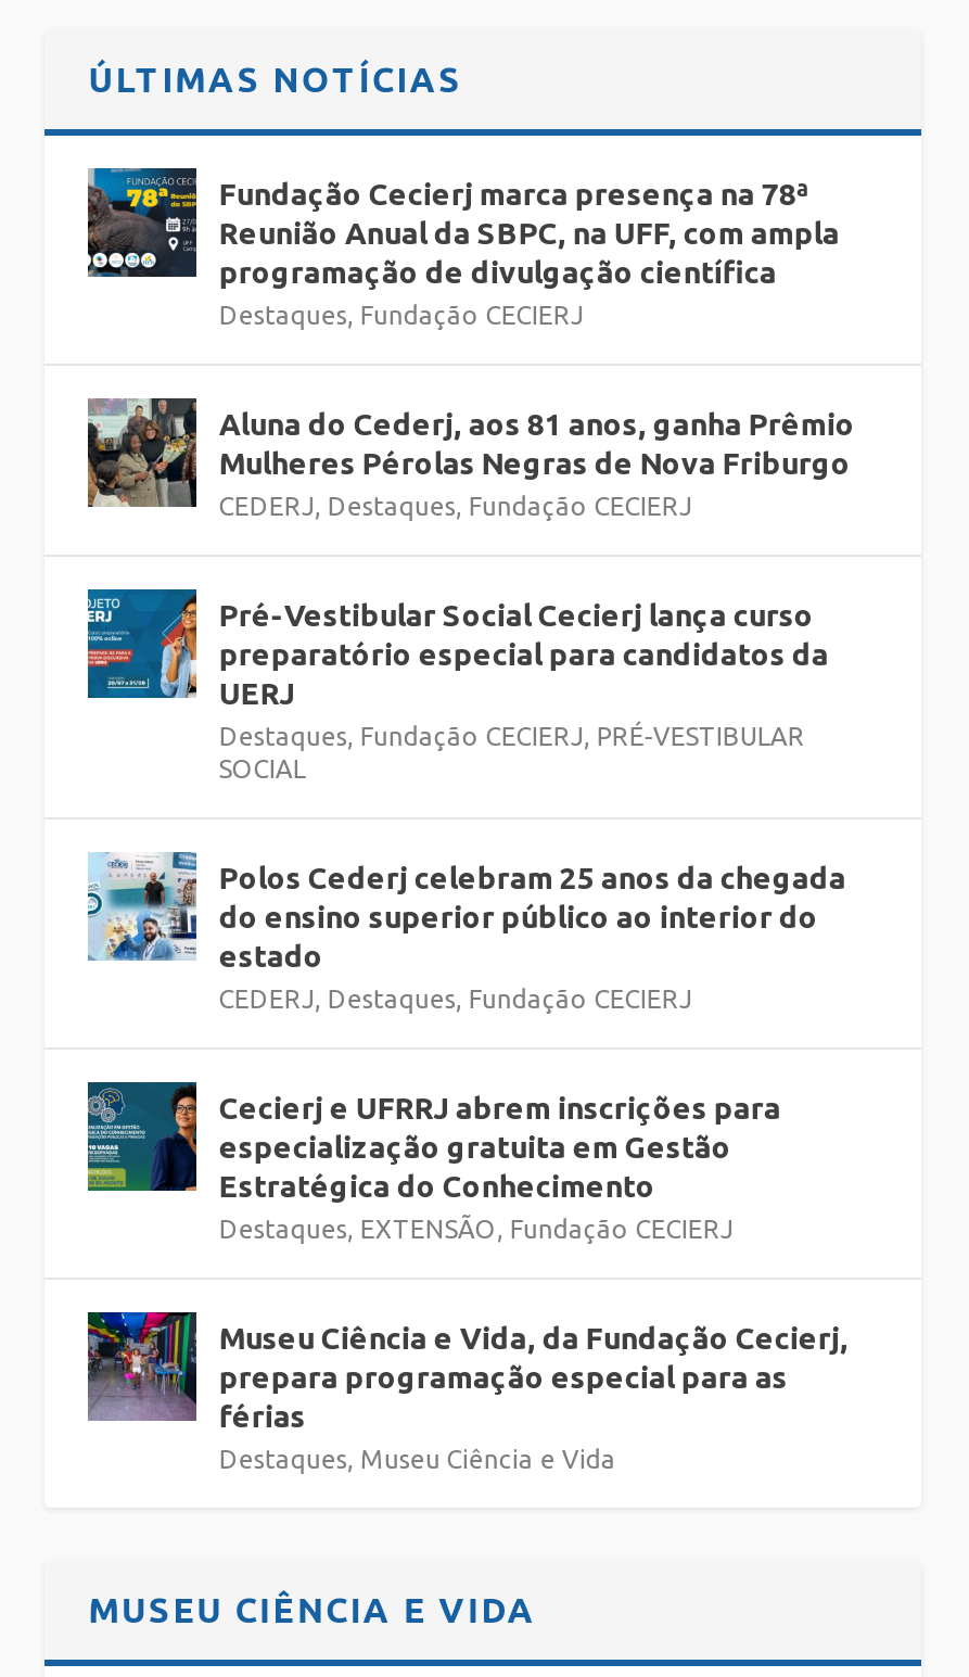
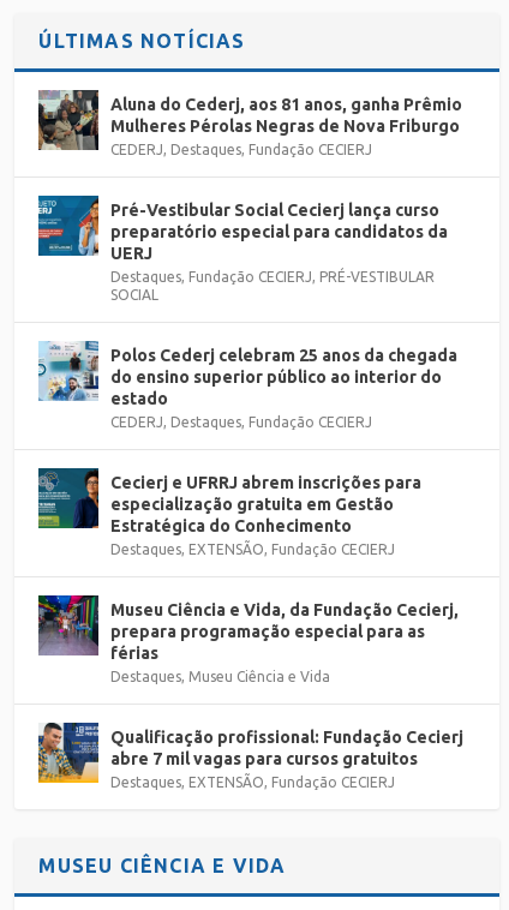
- [image]
- Fundação Cecierj marca presença na 78ª
- Reunião Anual da SBPC, na UFF, com ampla
- programação de divulgação científica
- Destaques, Fundação CECIERJ

moved up: [image] | Aluna do Cederj, aos 81 anos, ganha Prêmio | Mulheres Pérolas Negras de Nova Friburgo | ... | férias | Destaques, Museu Ciência e Vida

+ [image]
+ Qualificação profissional: Fundação Cecierj
+ abre 7 mil vagas para cursos gratuitos
+ Destaques, EXTENSÃO, Fundação CECIERJ
